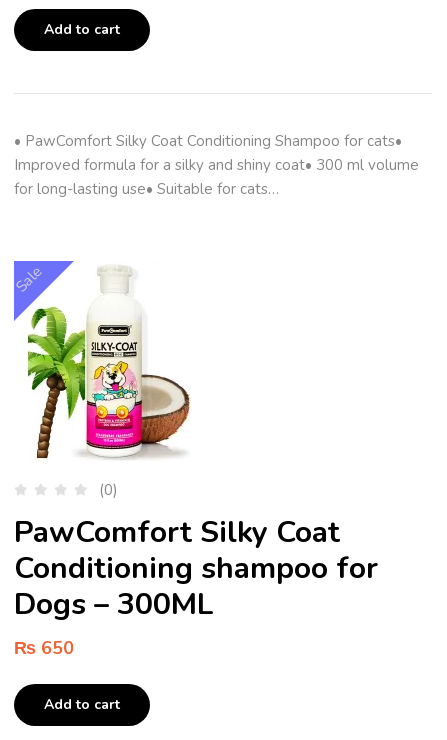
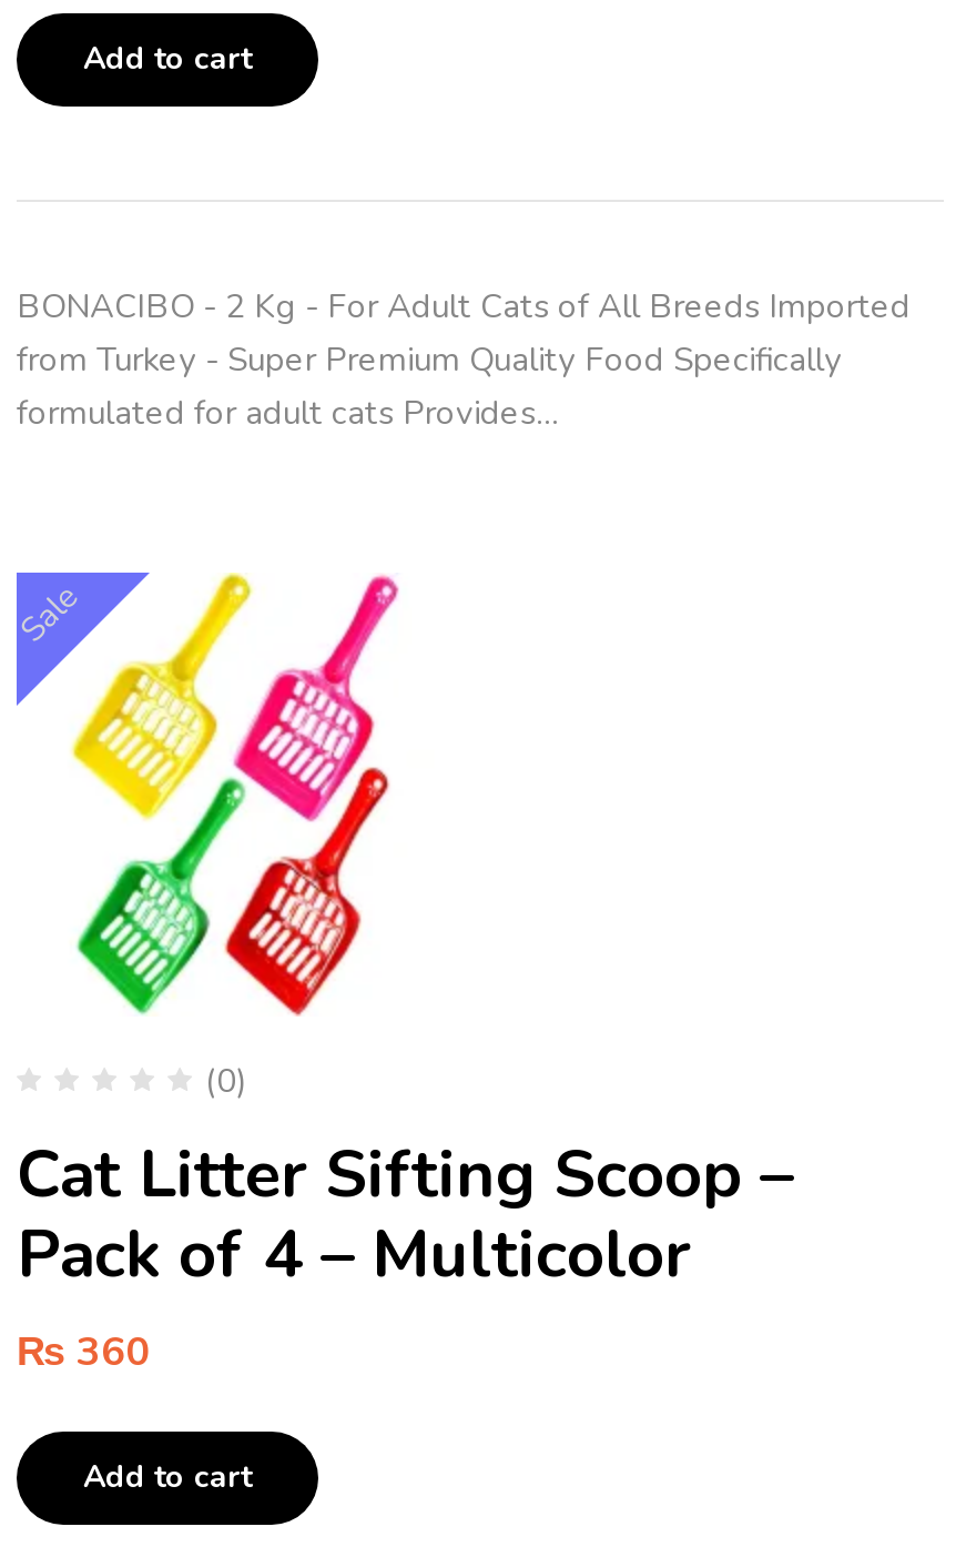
- • PawComfort Silky Coat Conditioning Shampoo for cats•
- Improved formula for a silky and shiny coat• 300 ml volume
- for long-lasting use• Suitable for cats…
+ BONACIBO - 2 Kg - For Adult Cats of All Breeds Imported
+ from Turkey - Super Premium Quality Food Specifically
+ formulated for adult cats Provides…

- [image]
+ [image]

- PawComfort Silky Coat
- Conditioning shampoo for
- Dogs – 300ML
- ₨ 650
+ Cat Litter Sifting Scoop –
+ Pack of 4 – Multicolor
+ ₨ 360
